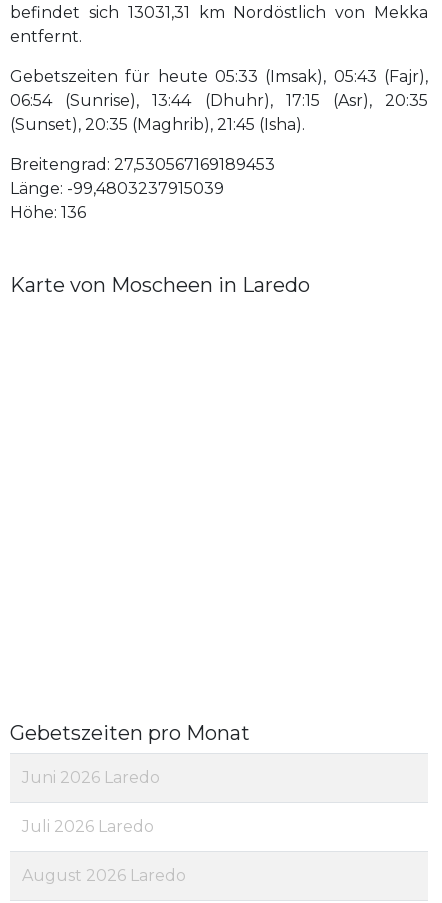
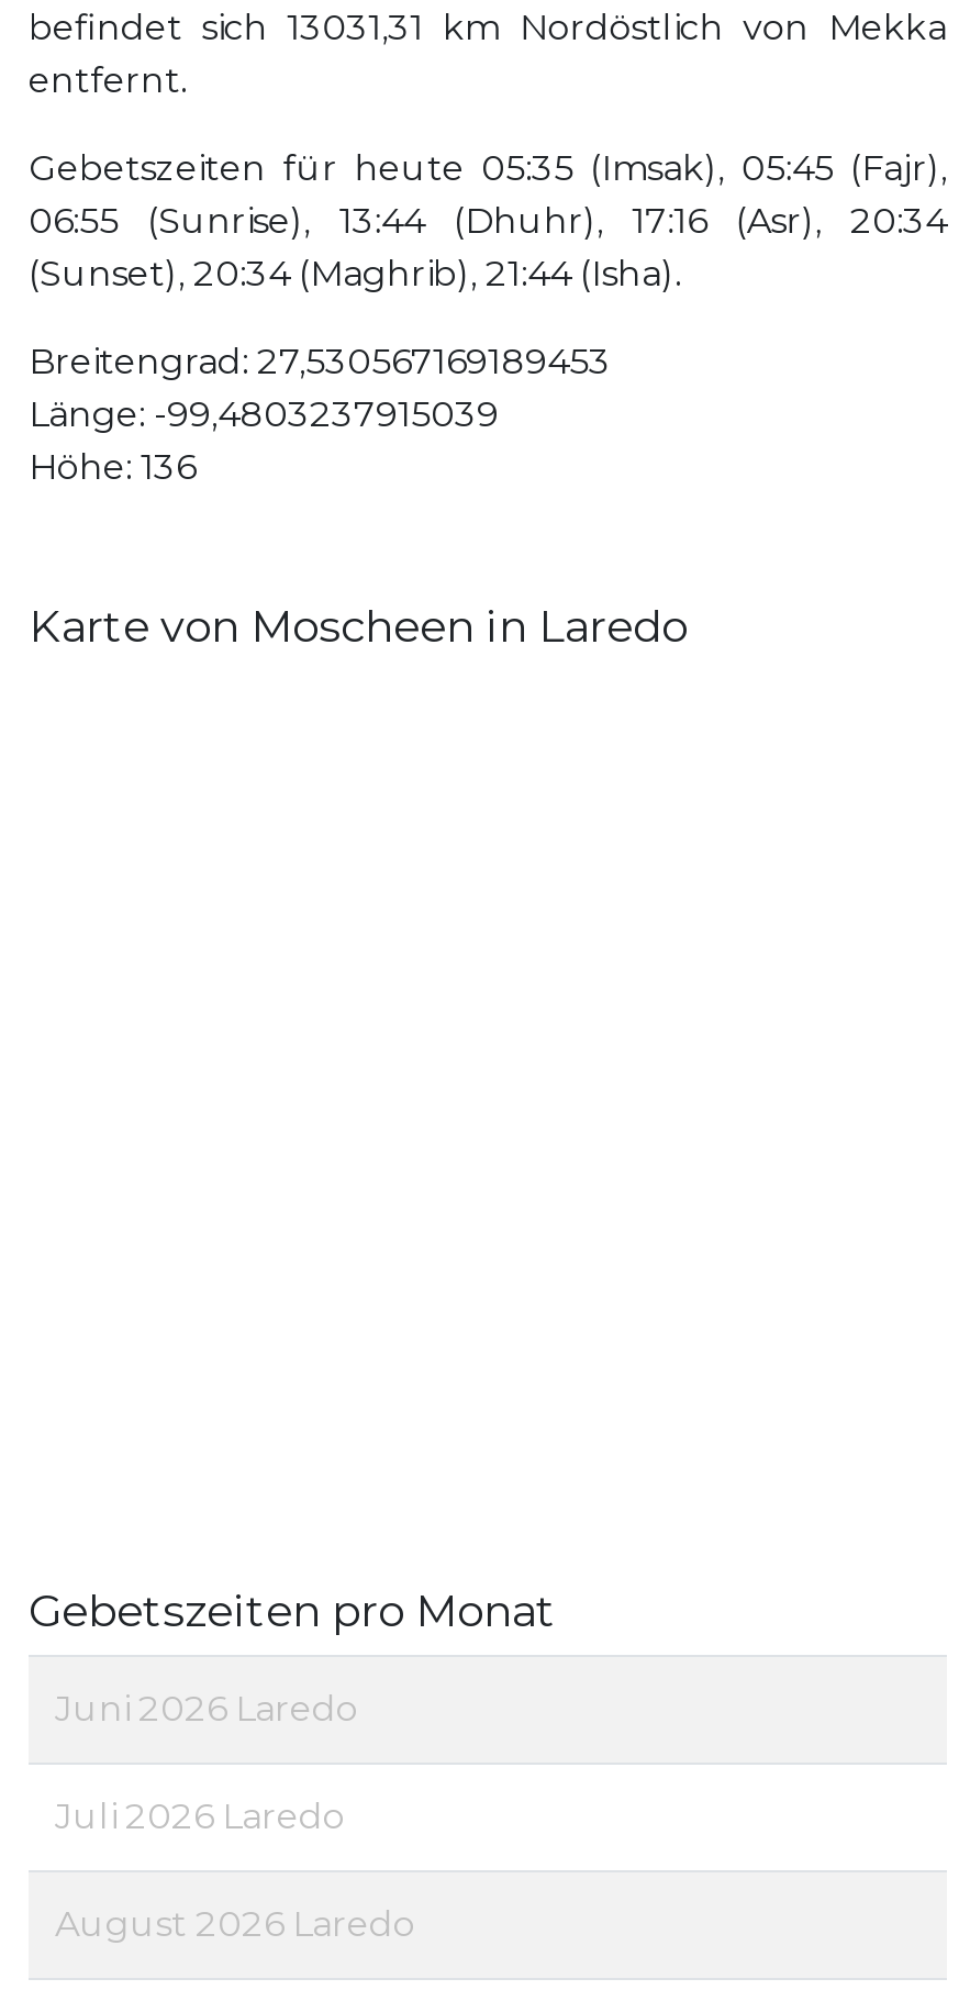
- Gebetszeiten für heute 05:33 (Imsak), 05:43 (Fajr),
+ Gebetszeiten für heute 05:35 (Imsak), 05:45 (Fajr),

- 06:54 (Sunrise), 13:44 (Dhuhr), 17:15 (Asr), 20:35
+ 06:55 (Sunrise), 13:44 (Dhuhr), 17:16 (Asr), 20:34

- (Sunset), 20:35 (Maghrib), 21:45 (Isha).
+ (Sunset), 20:34 (Maghrib), 21:44 (Isha).
